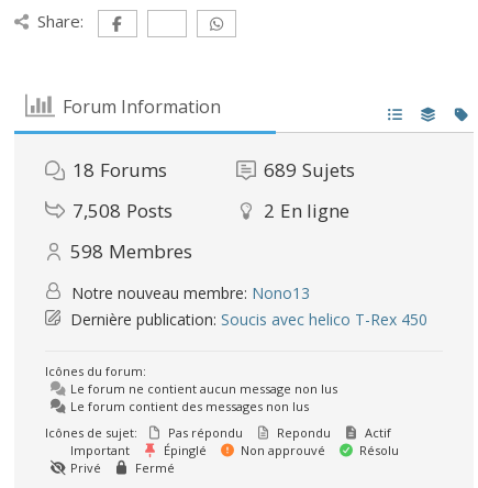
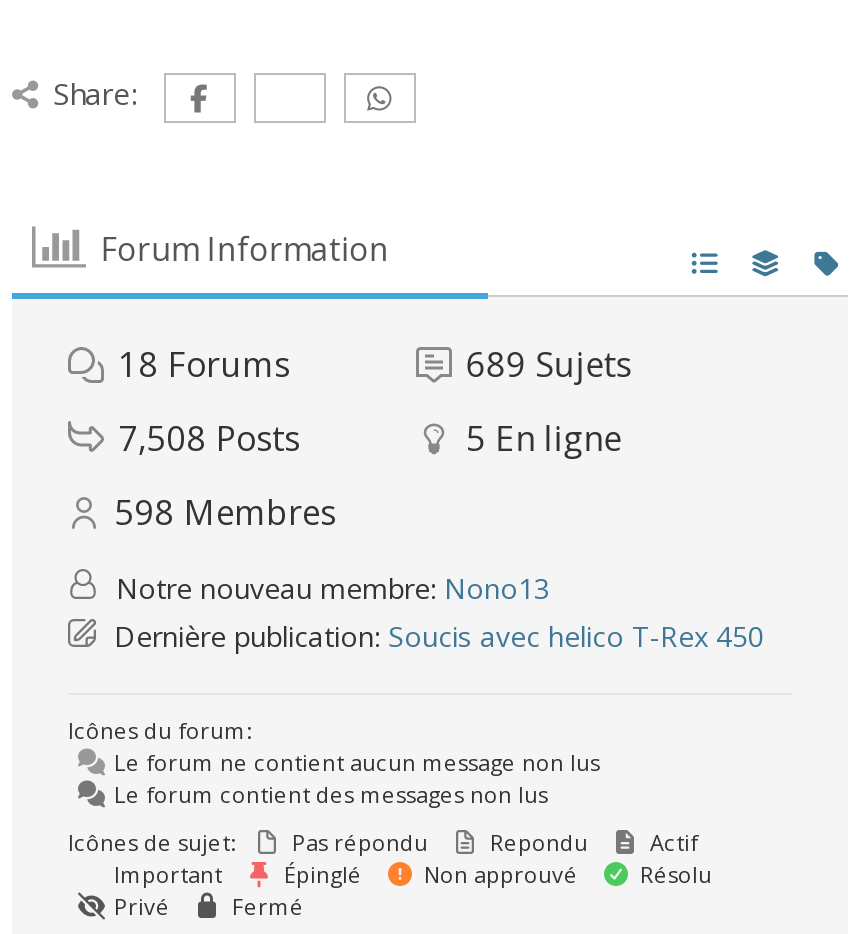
- 2 En ligne
+ 5 En ligne
